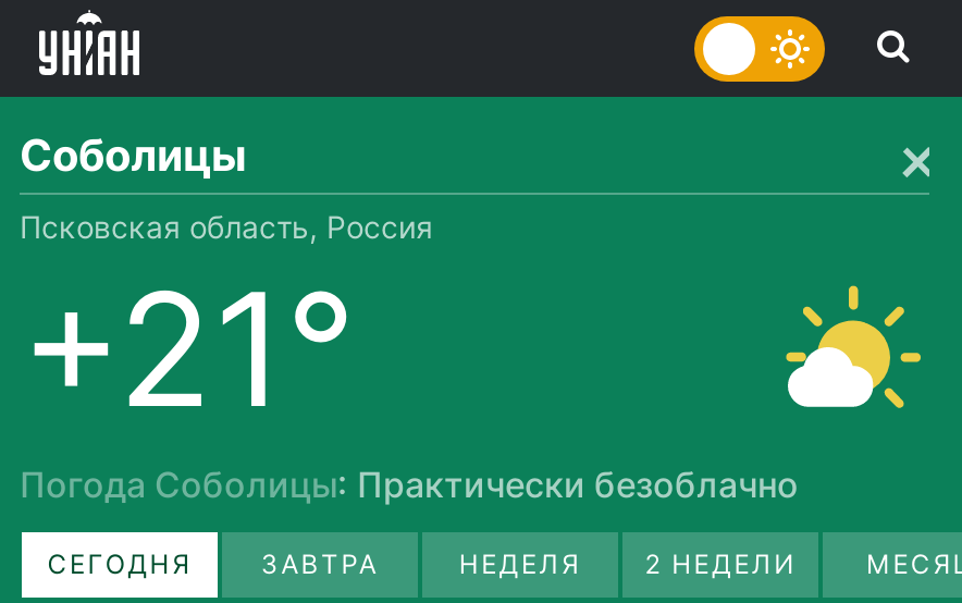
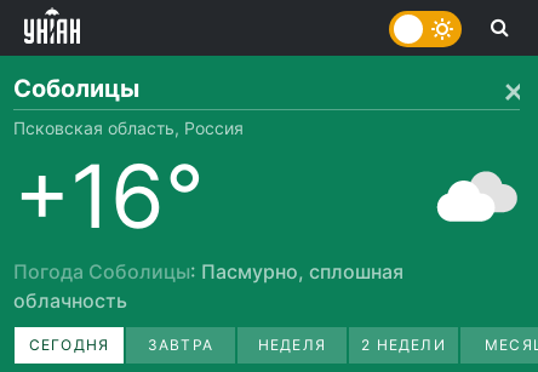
- [image]
- +21°
- Погода Соболицы: Практически безоблачно
+ [image]
+ +16°
+ Погода Соболицы: Пасмурно, сплошная
+ облачность
